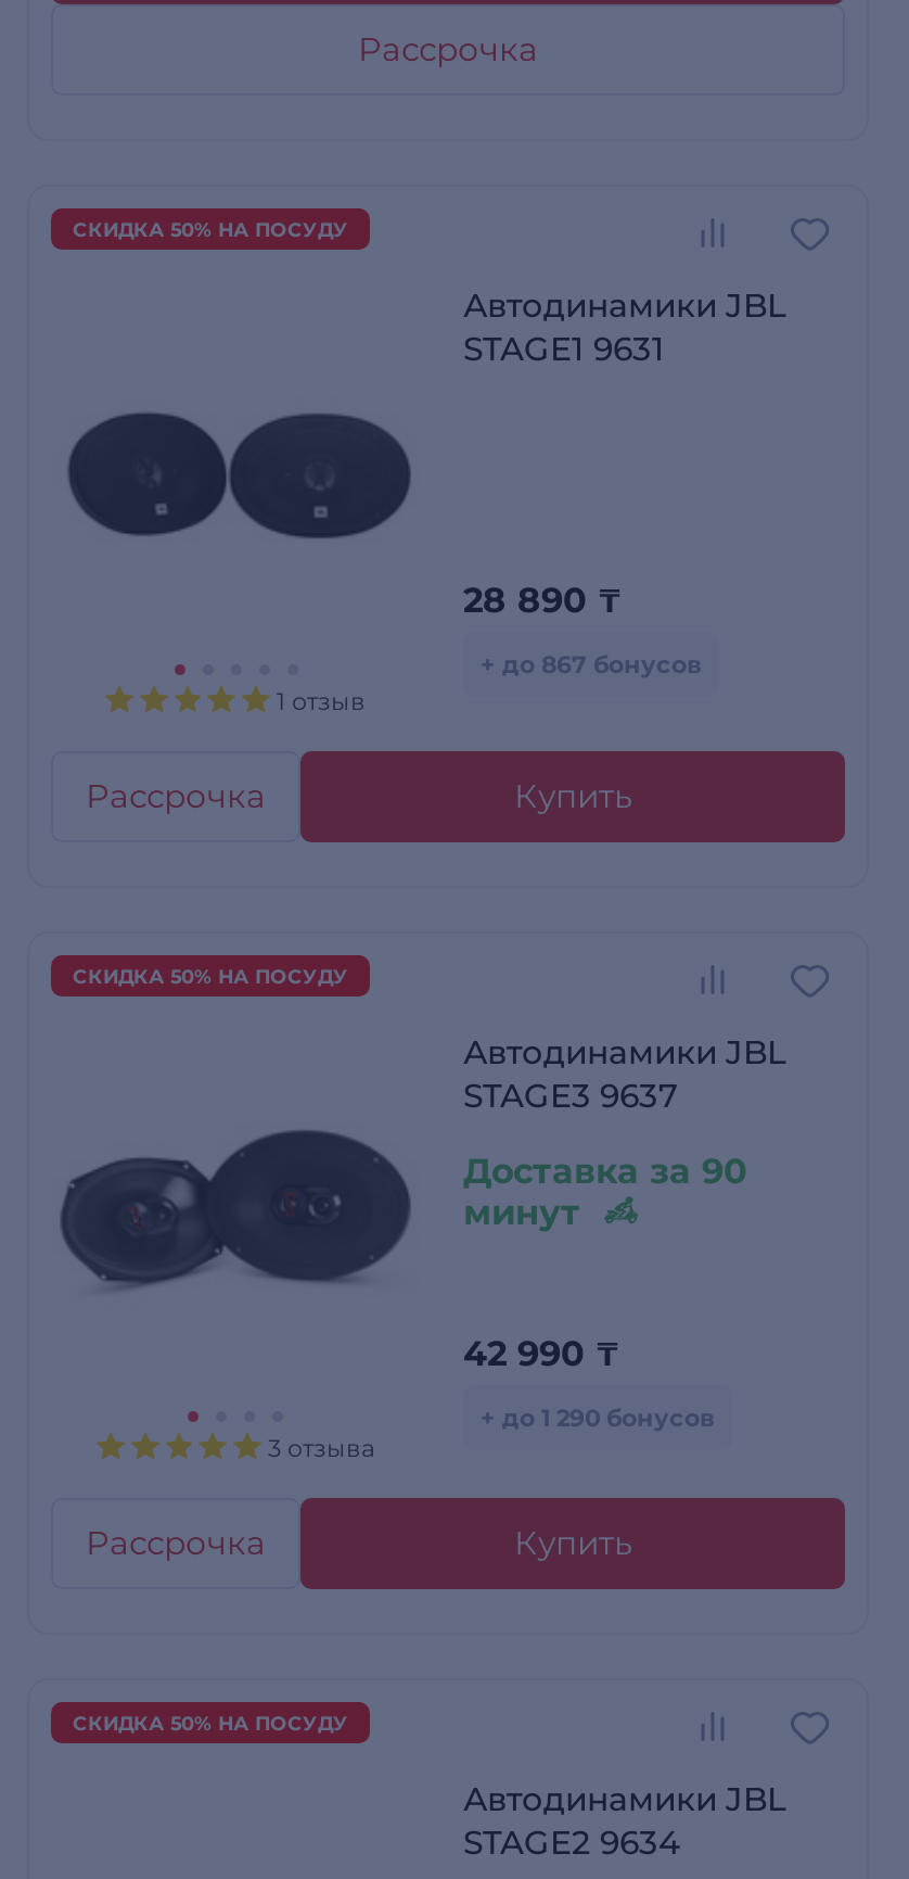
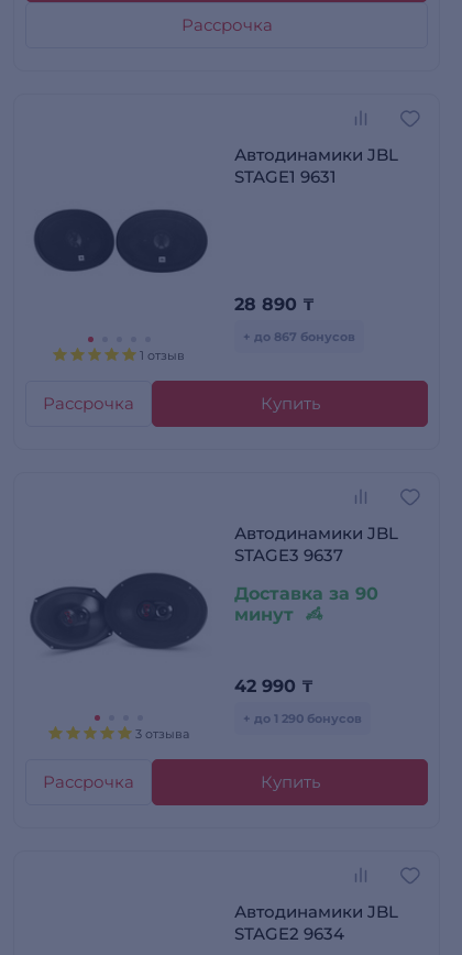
- СКИДКА 50% НА ПОСУДУ

- СКИДКА 50% НА ПОСУДУ

- СКИДКА 50% НА ПОСУДУ
